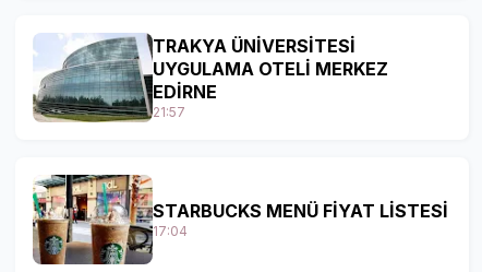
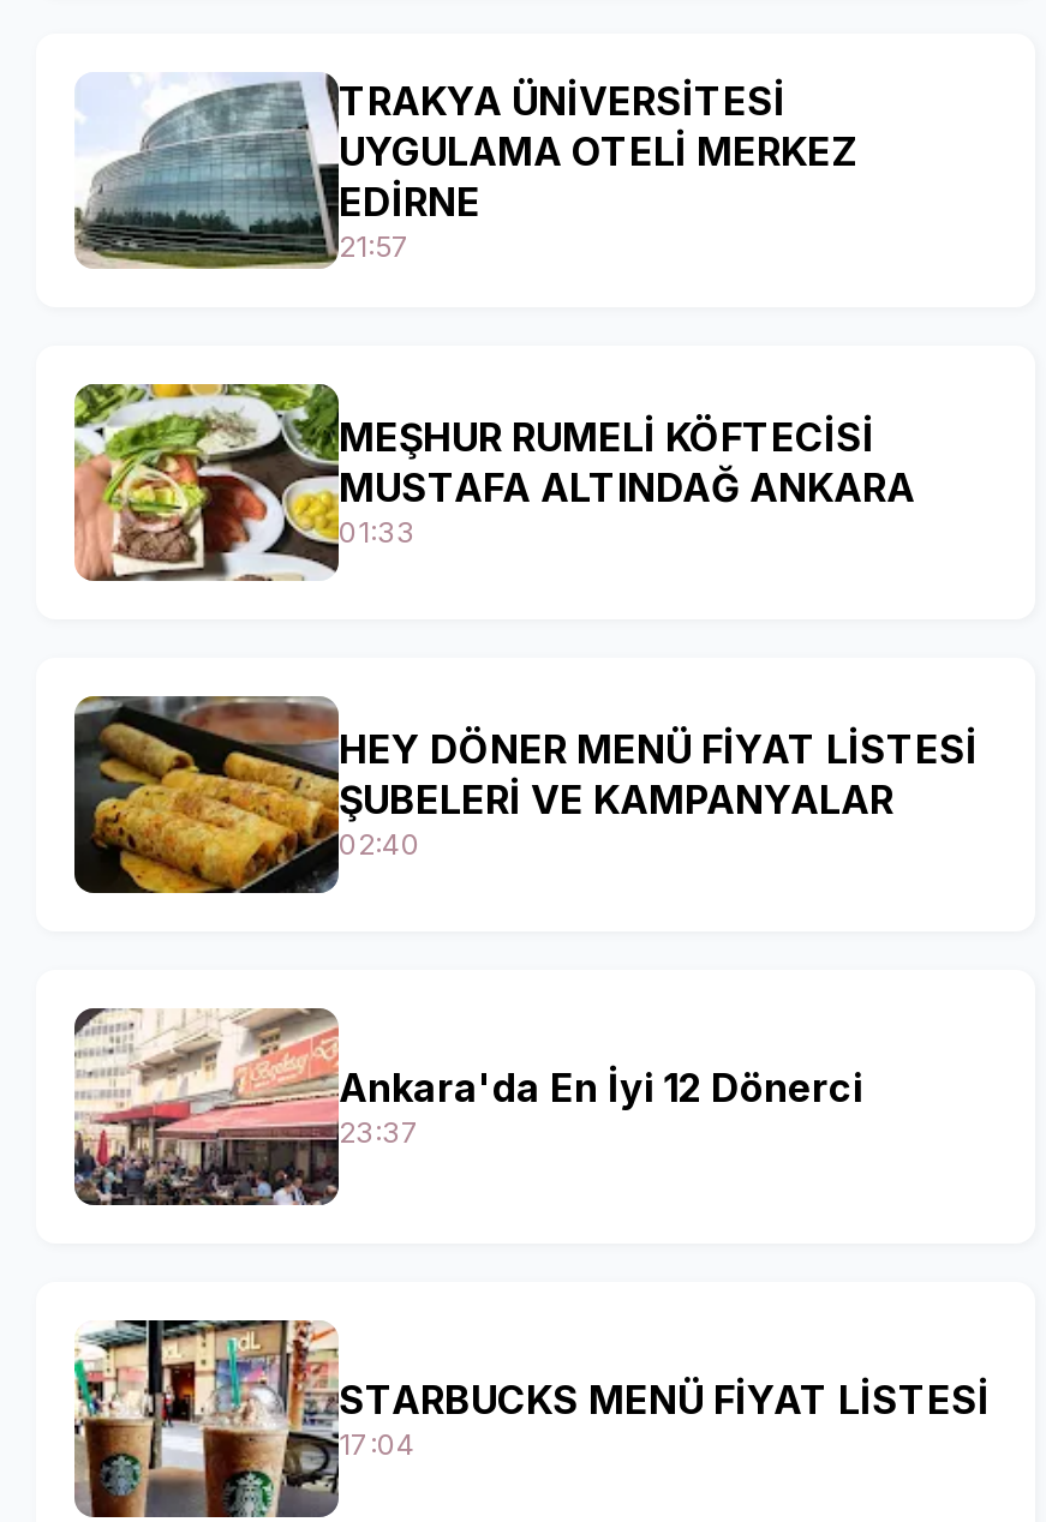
+ [image]
+ MEŞHUR RUMELİ KÖFTECİSİ
+ MUSTAFA ALTINDAĞ ANKARA
+ 01:33

+ [image]
+ HEY DÖNER MENÜ FİYAT LİSTESİ
+ ŞUBELERİ VE KAMPANYALAR
+ 02:40

+ [image]
+ Ankara'da En İyi 12 Dönerci
+ 23:37
